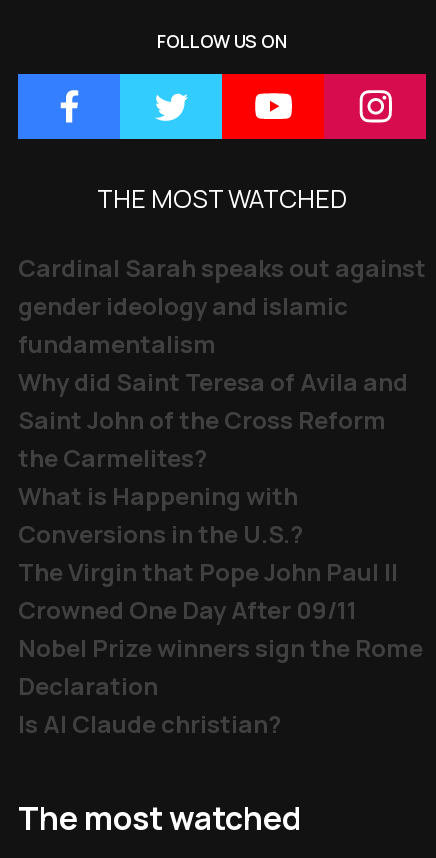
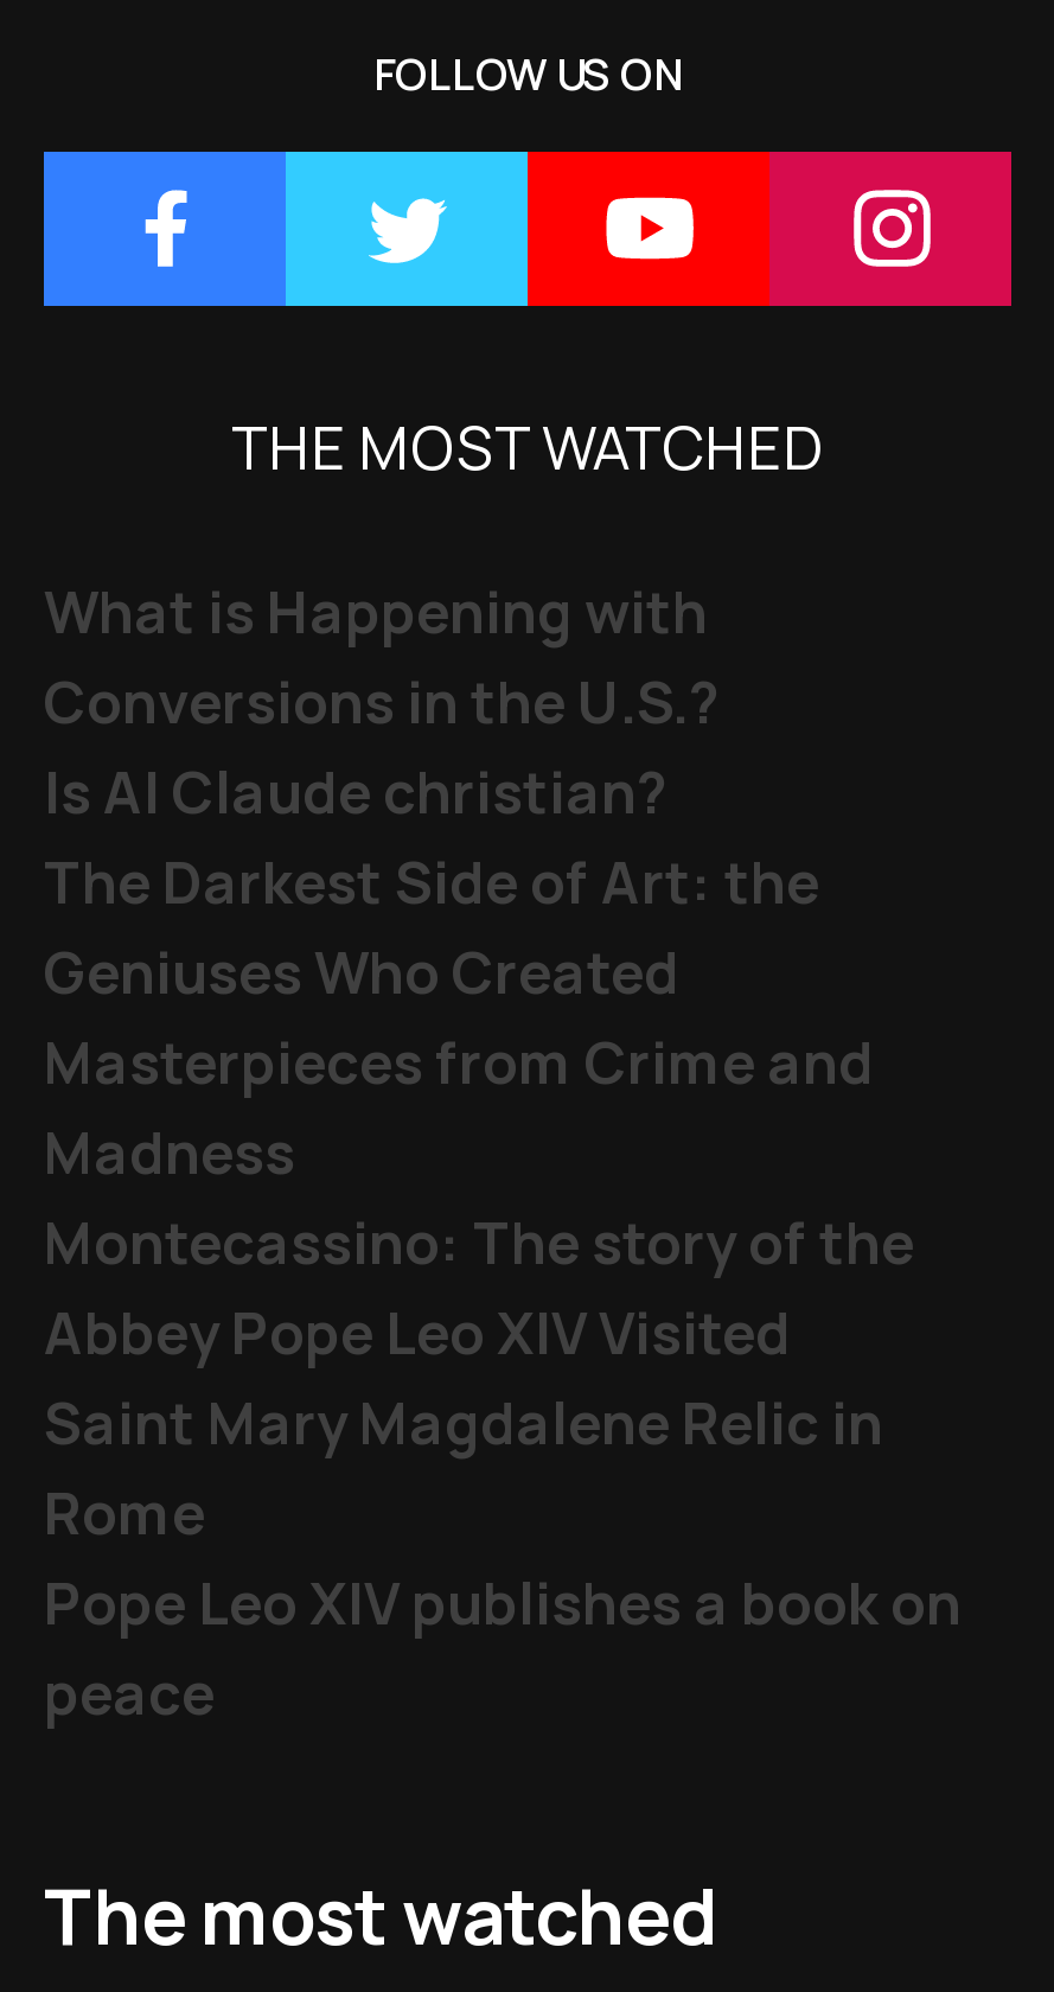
- Cardinal Sarah speaks out against
- gender ideology and islamic
- fundamentalism
- Why did Saint Teresa of Avila and
- Saint John of the Cross Reform
- the Carmelites?

moved up: What is Happening with | Conversions in the U.S.?

- The Virgin that Pope John Paul II
- Crowned One Day After 09/11
- Nobel Prize winners sign the Rome
- Declaration

moved up: Is AI Claude christian?

+ The Darkest Side of Art: the
+ Geniuses Who Created
+ Masterpieces from Crime and
+ Madness
+ Montecassino: The story of the
+ Abbey Pope Leo XIV Visited
+ Saint Mary Magdalene Relic in
+ Rome
+ Pope Leo XIV publishes a book on
+ peace
